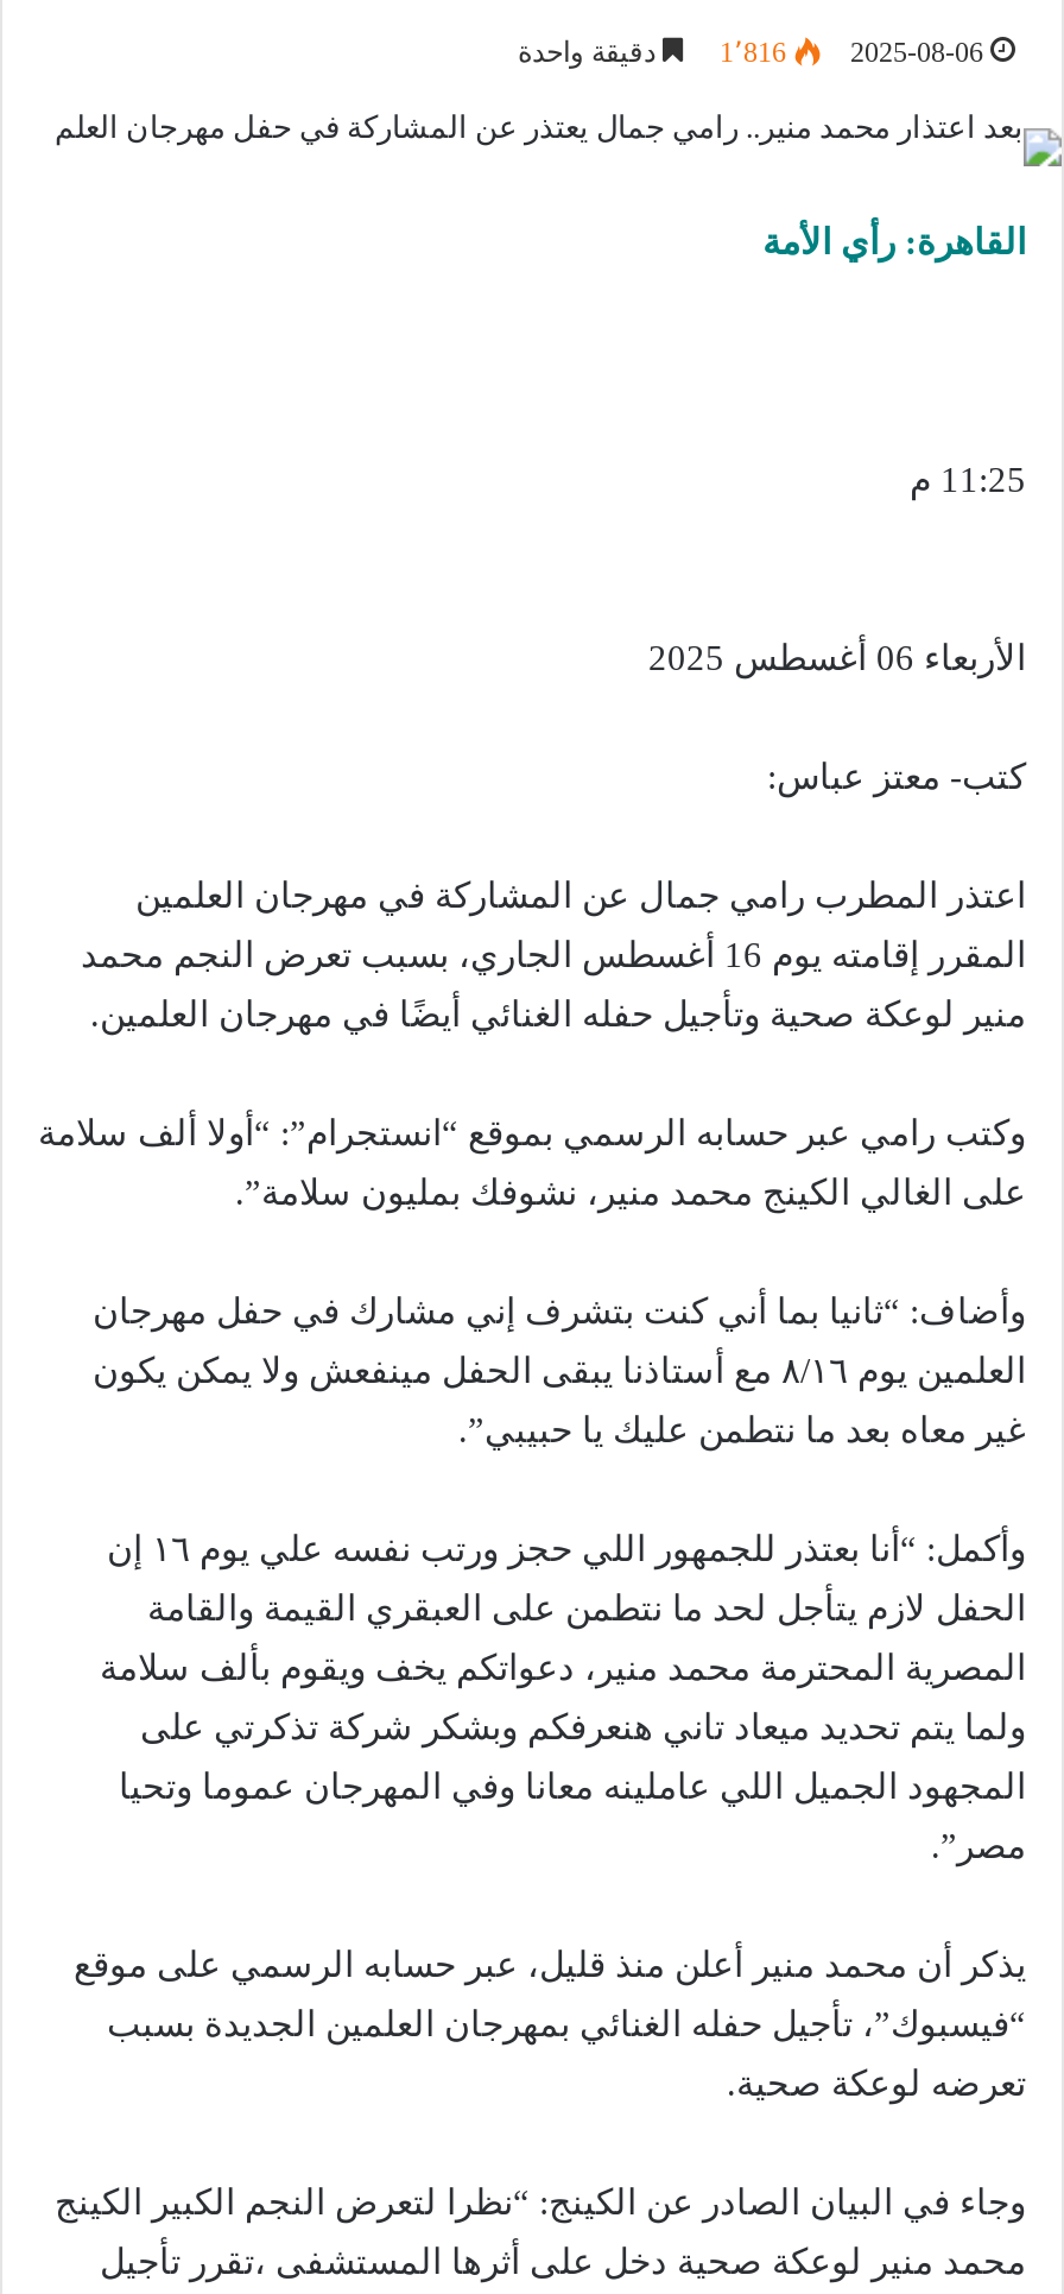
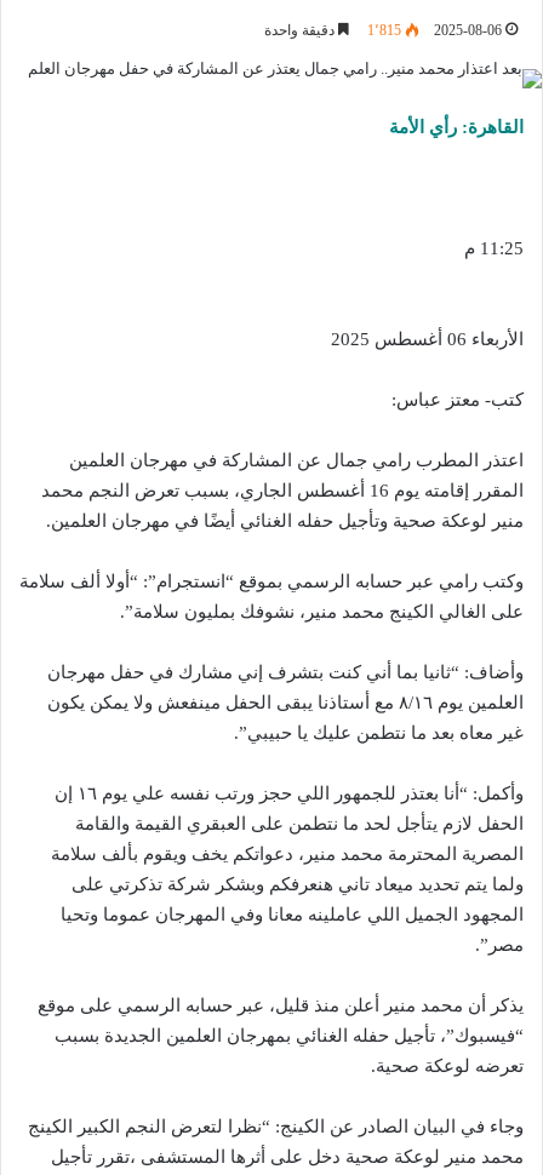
- 2025-08-06 1٬816 دقيقة واحدة
+ 2025-08-06 1٬815 دقيقة واحدة
